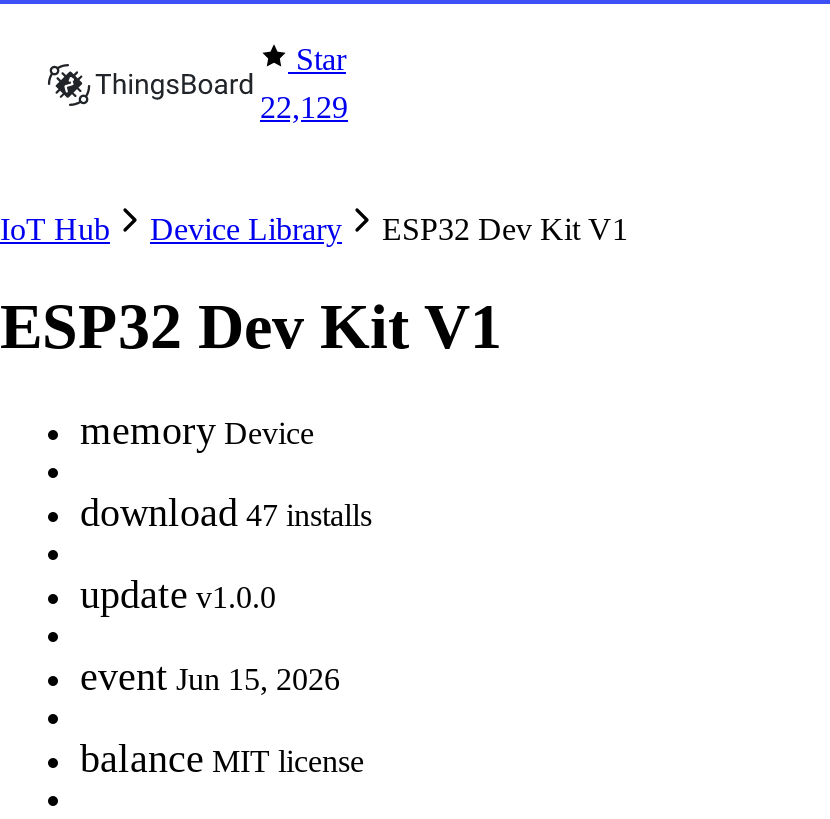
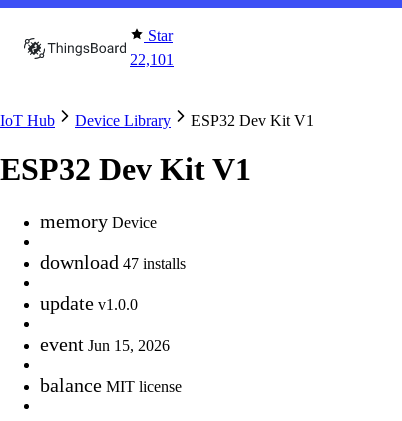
- 22,129
+ 22,101
